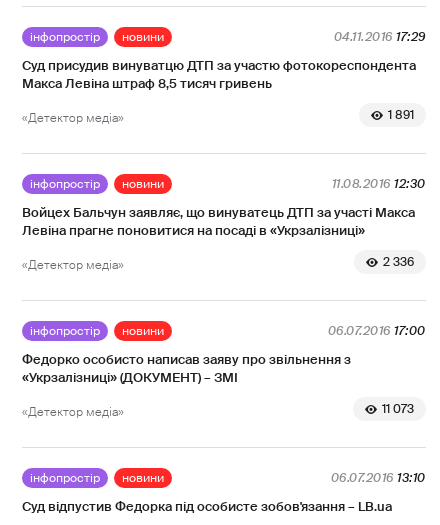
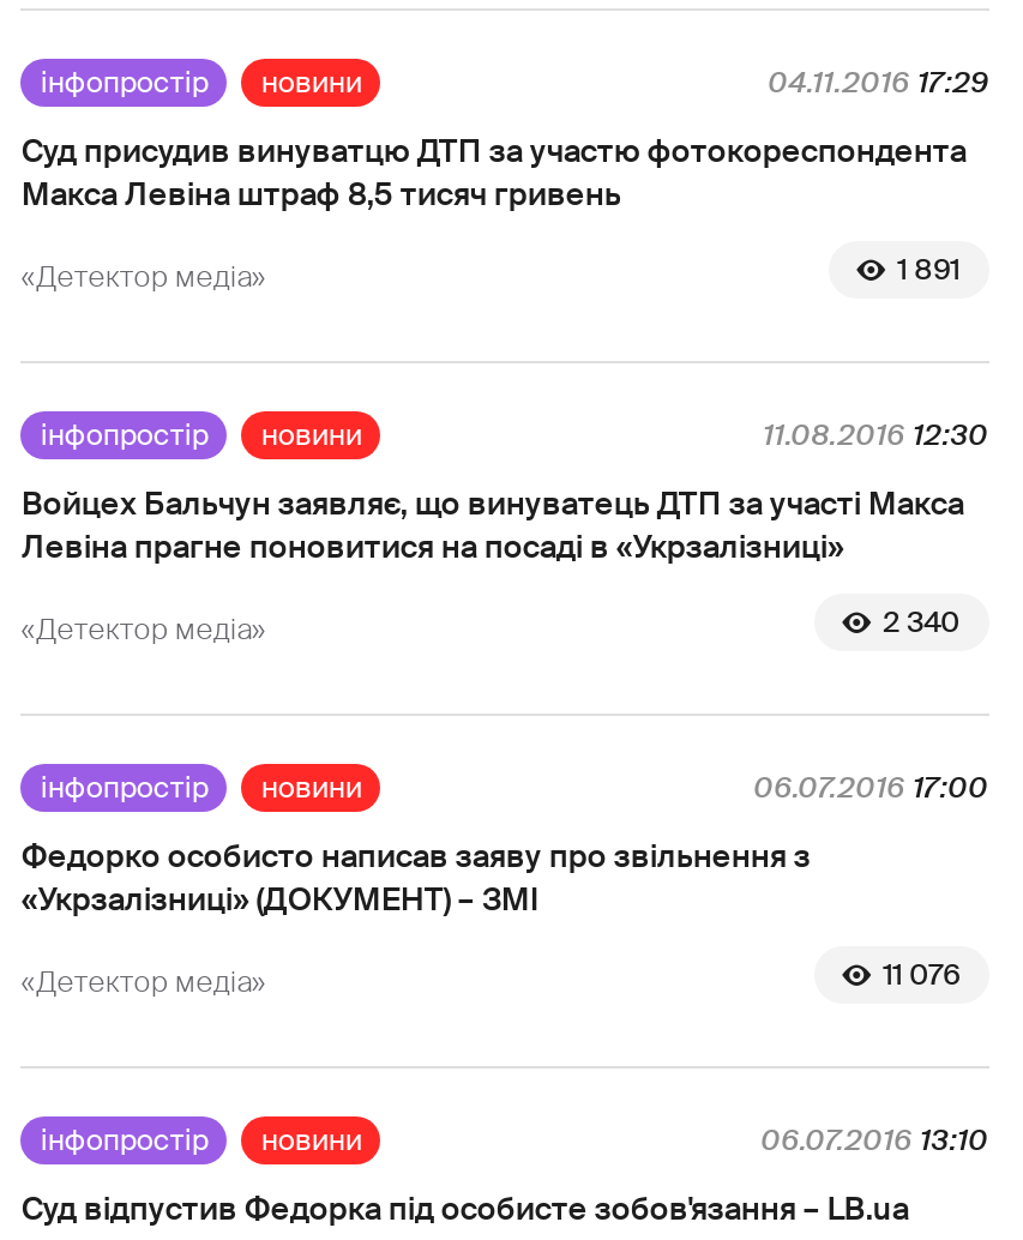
- 2 336
+ 2 340

- 11 073
+ 11 076
